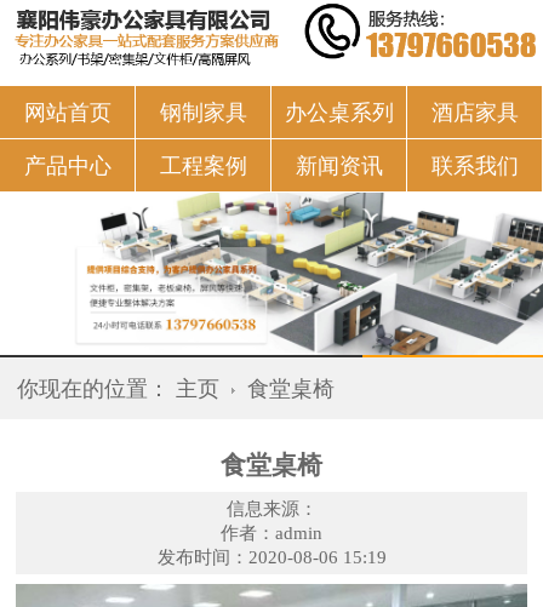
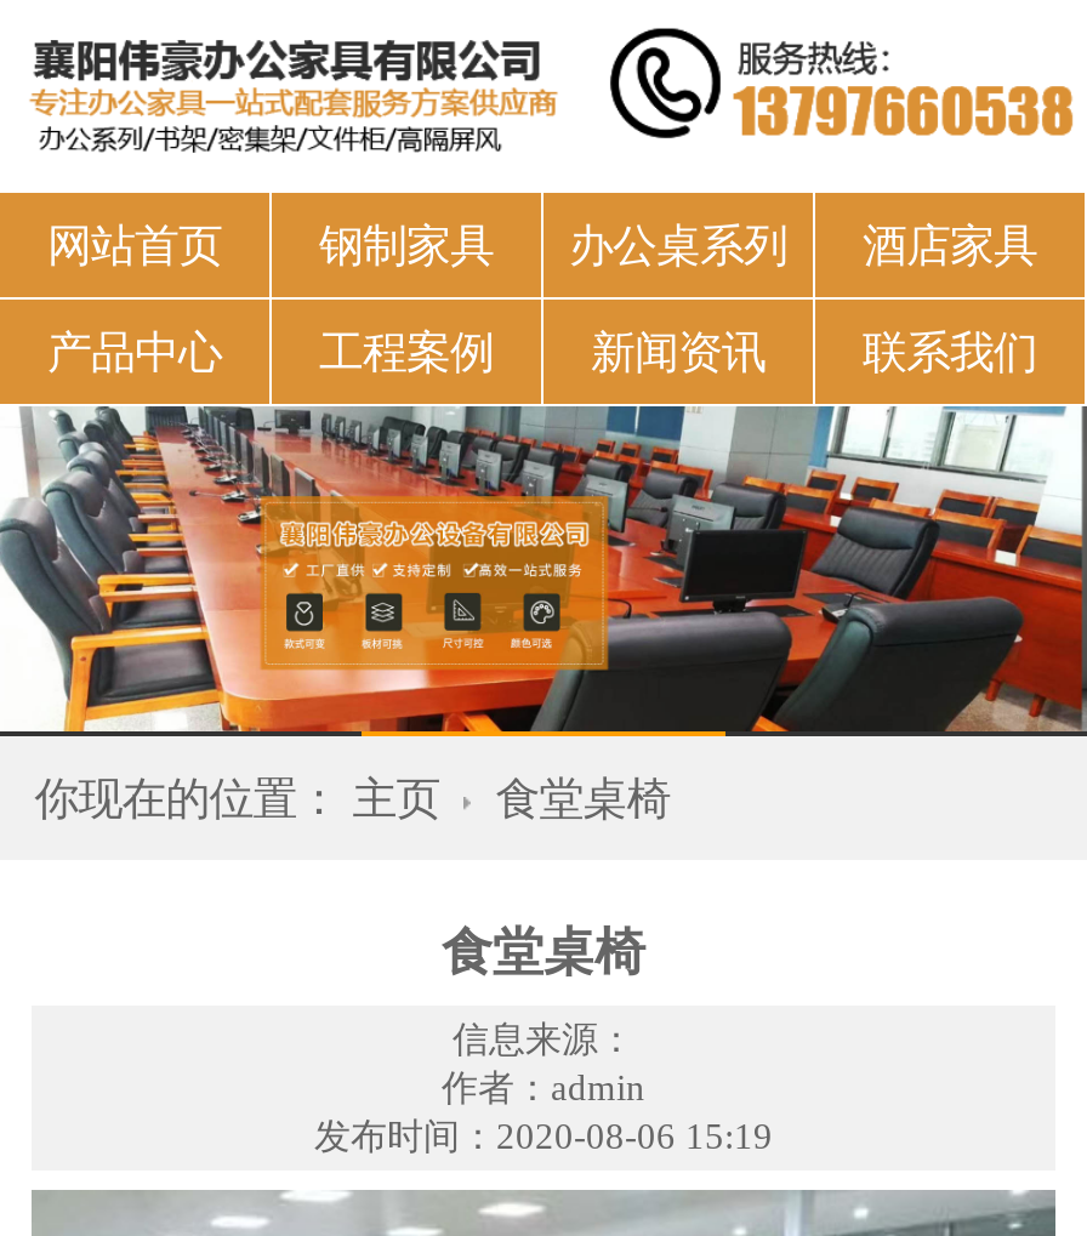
- [image]
+ [image]
